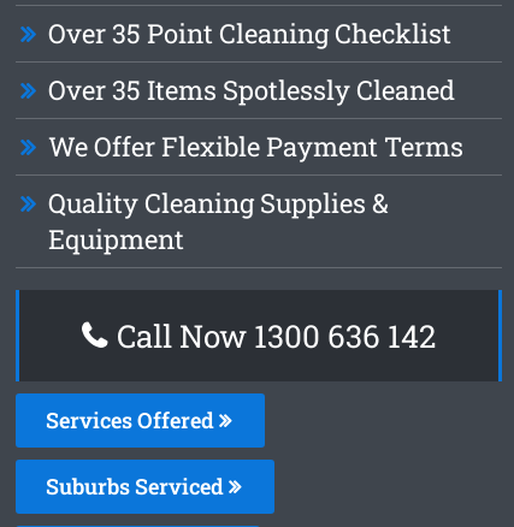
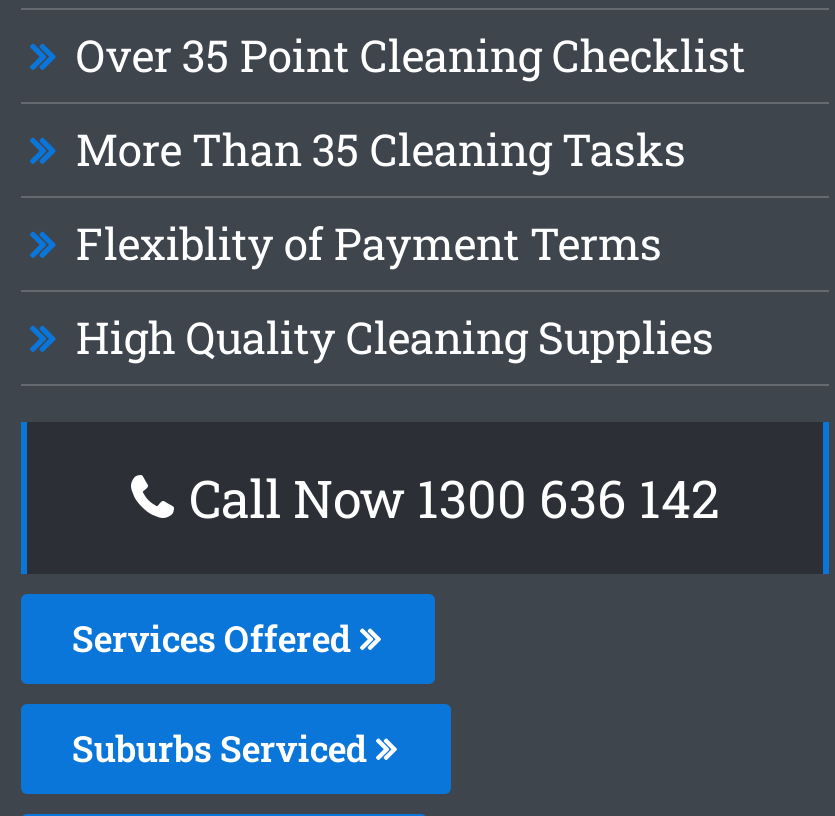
- Over 35 Items Spotlessly Cleaned
+ More Than 35 Cleaning Tasks

- We Offer Flexible Payment Terms
+ Flexiblity of Payment Terms

- Quality Cleaning Supplies &
- Equipment
+ High Quality Cleaning Supplies
